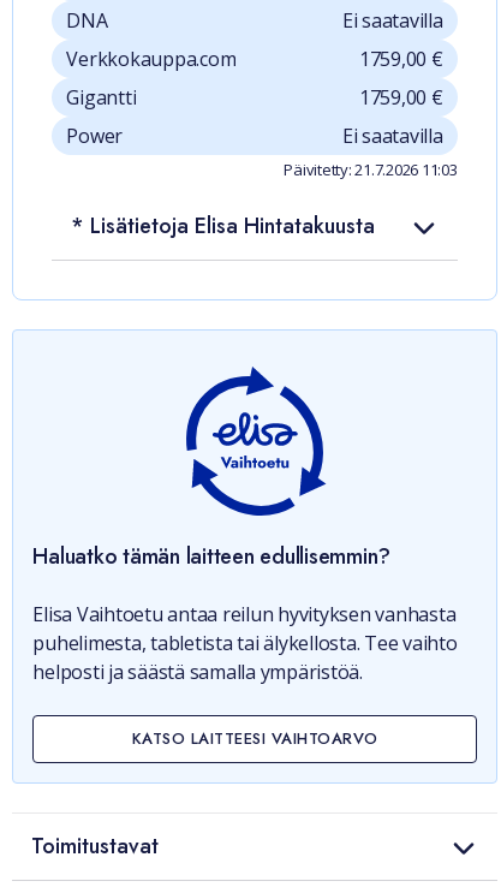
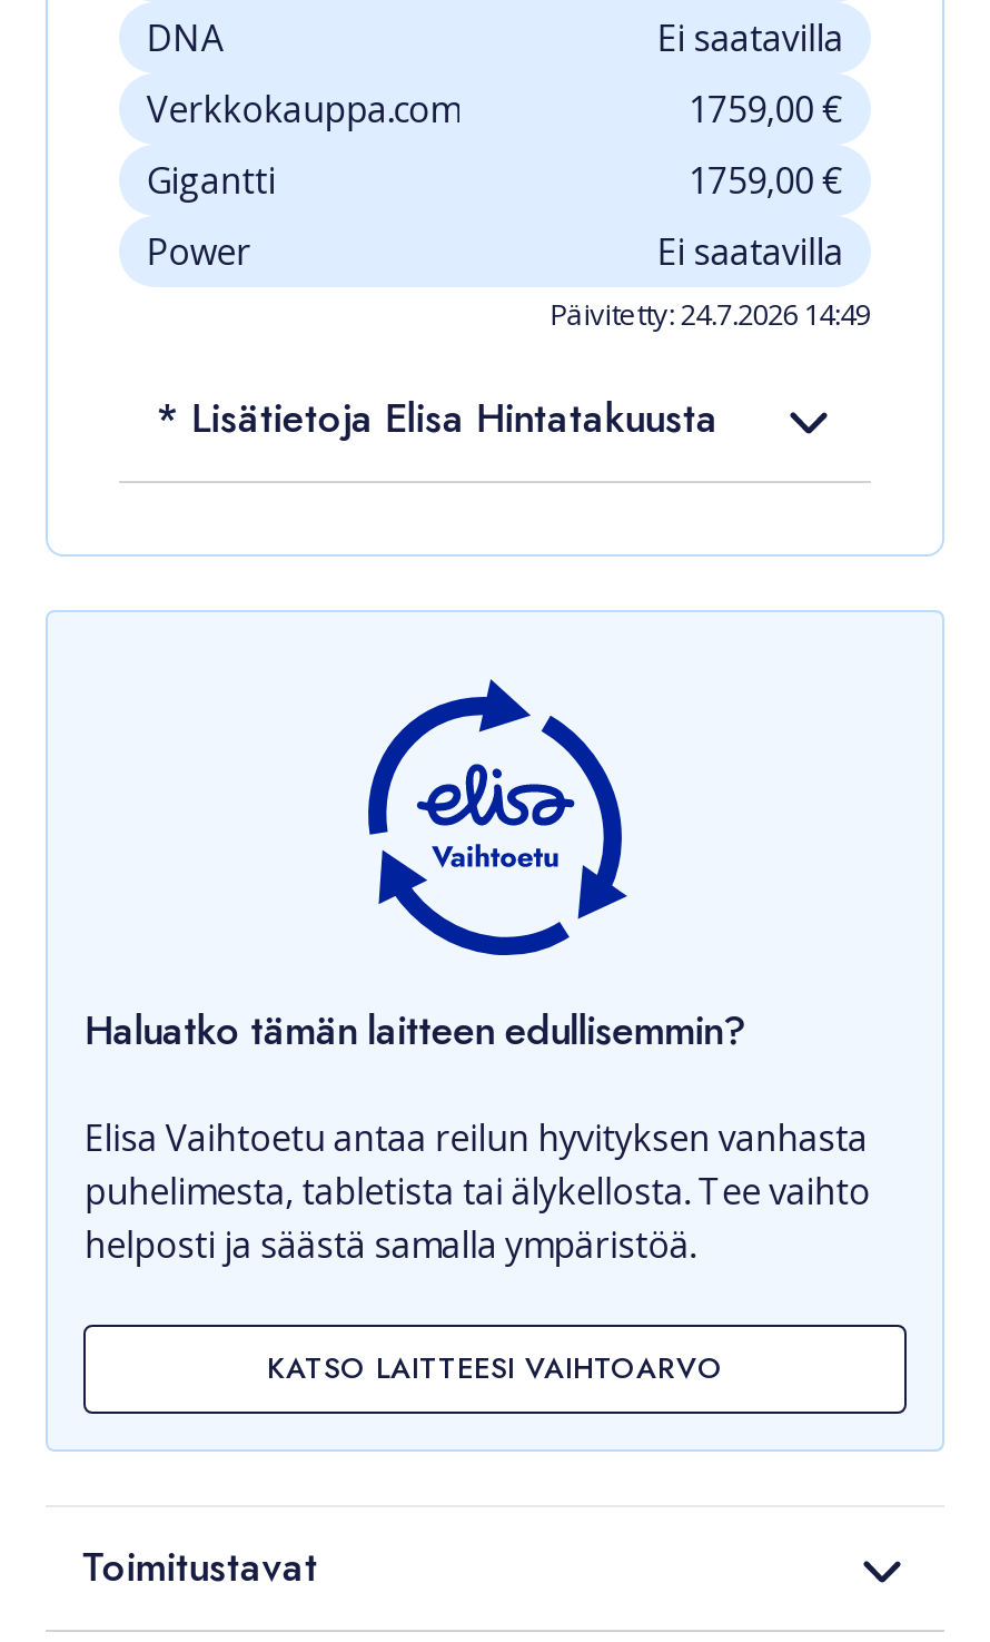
- Päivitetty: 21.7.2026 11:03
+ Päivitetty: 24.7.2026 14:49
